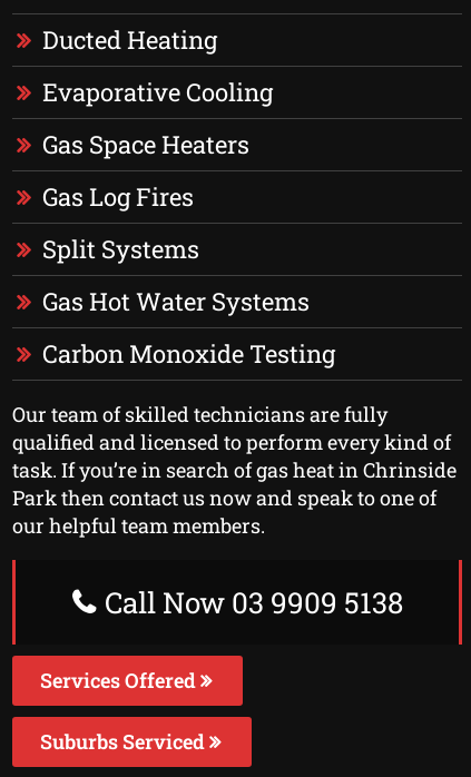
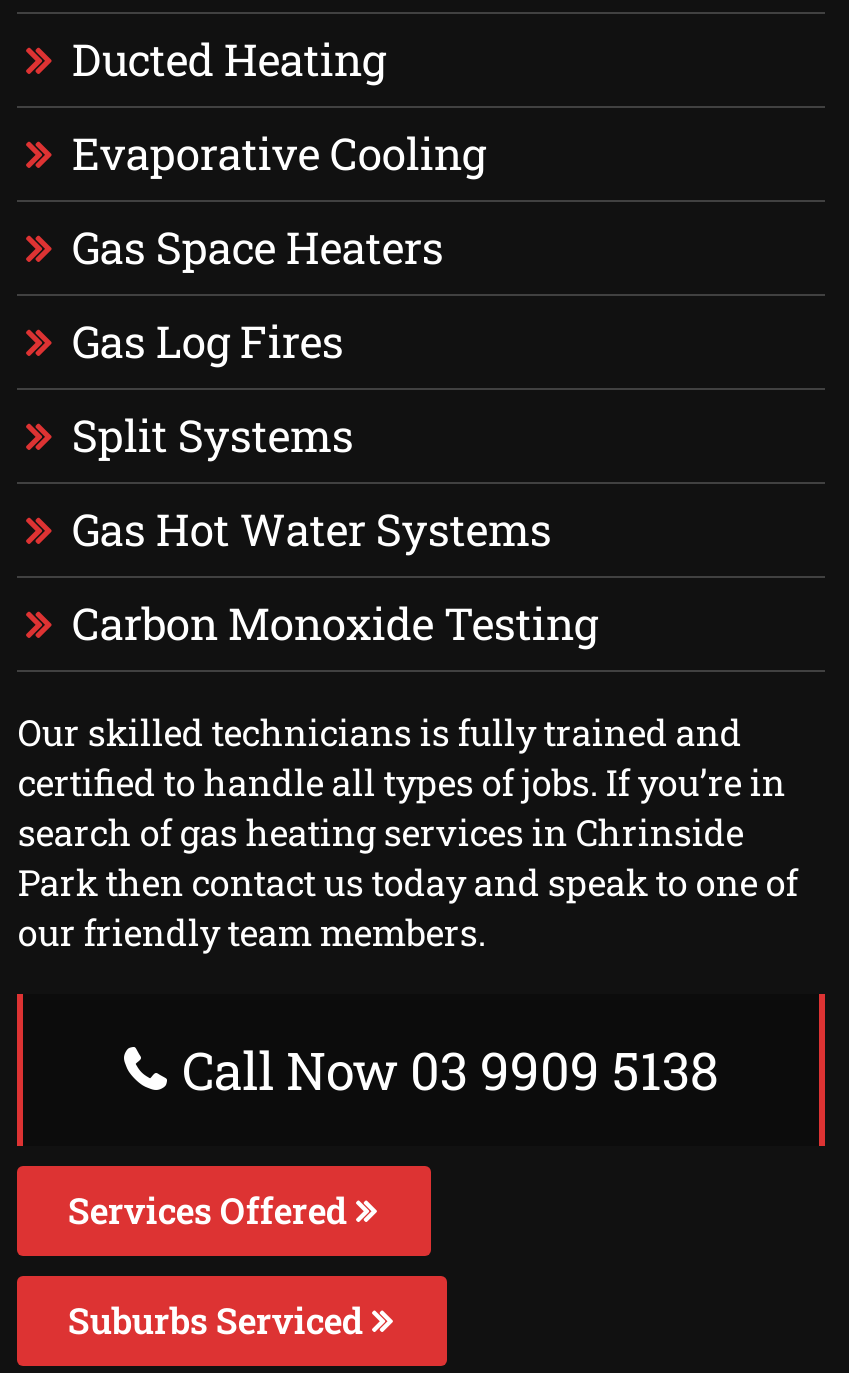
- Our team of skilled technicians are fully
- qualified and licensed to perform every kind of
- task. If you’re in search of gas heat in Chrinside
- Park then contact us now and speak to one of
- our helpful team members.
+ Our skilled technicians is fully trained and
+ certified to handle all types of jobs. If you’re in
+ search of gas heating services in Chrinside
+ Park then contact us today and speak to one of
+ our friendly team members.
